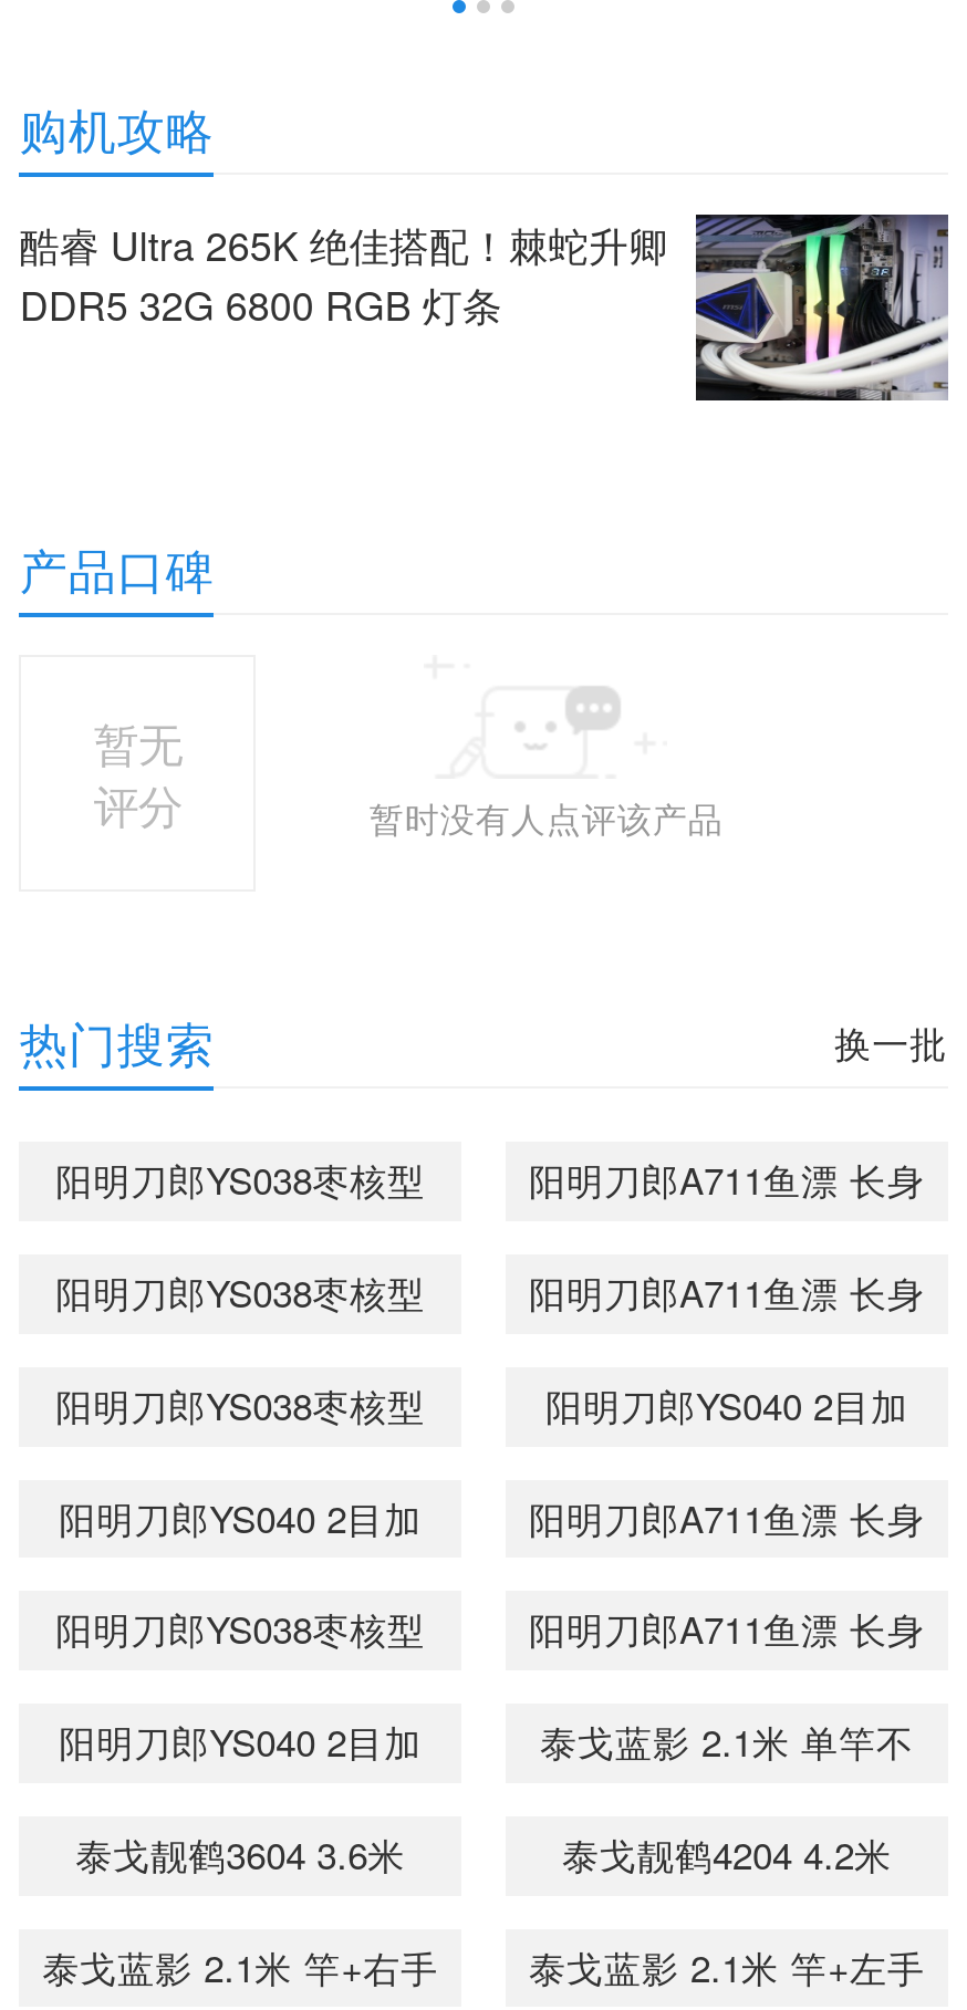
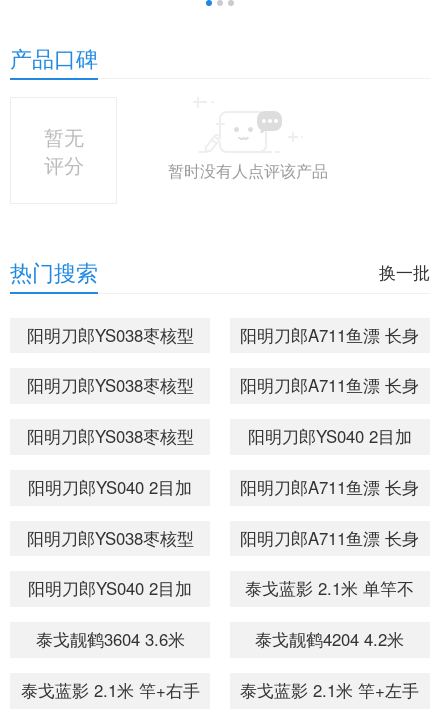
- [image]
- 购机攻略
- 酷睿 Ultra 265K 绝佳搭配！棘蛇升卿
- DDR5 32G 6800 RGB 灯条
